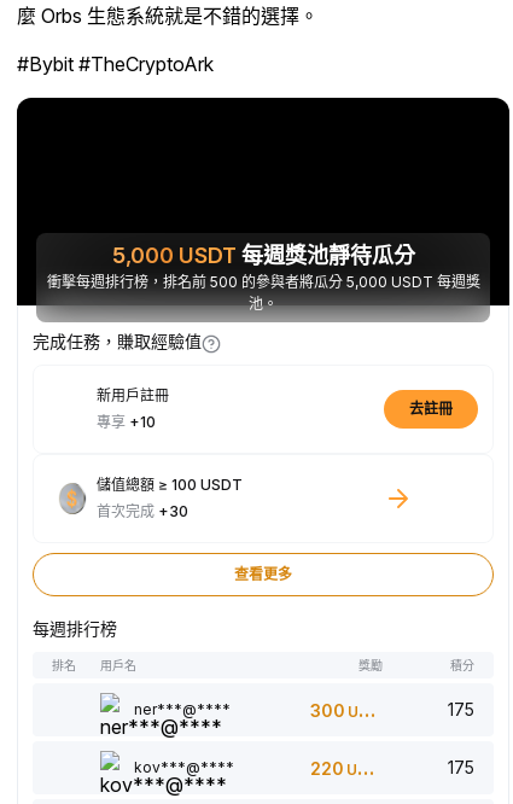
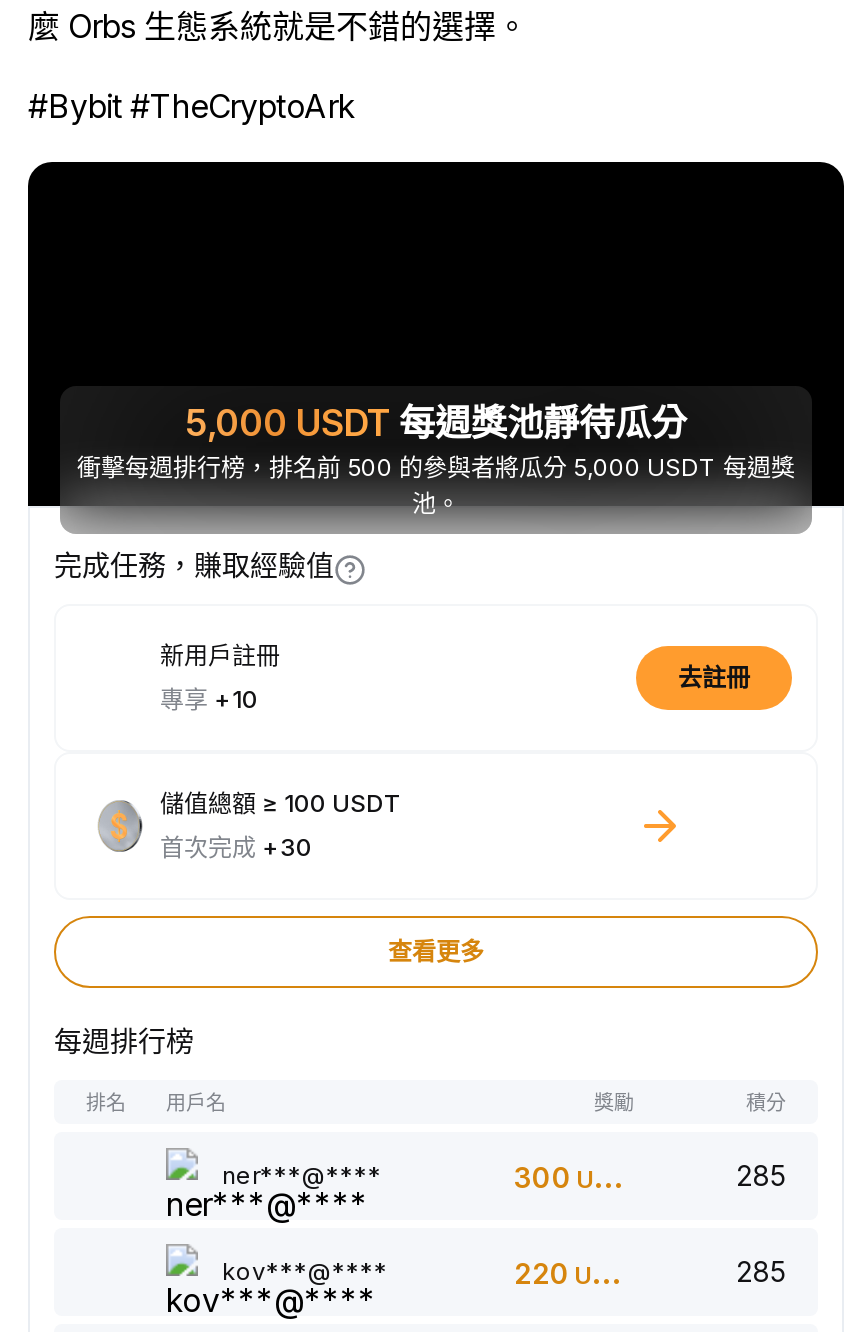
- 175
+ 285

- 175
+ 285
